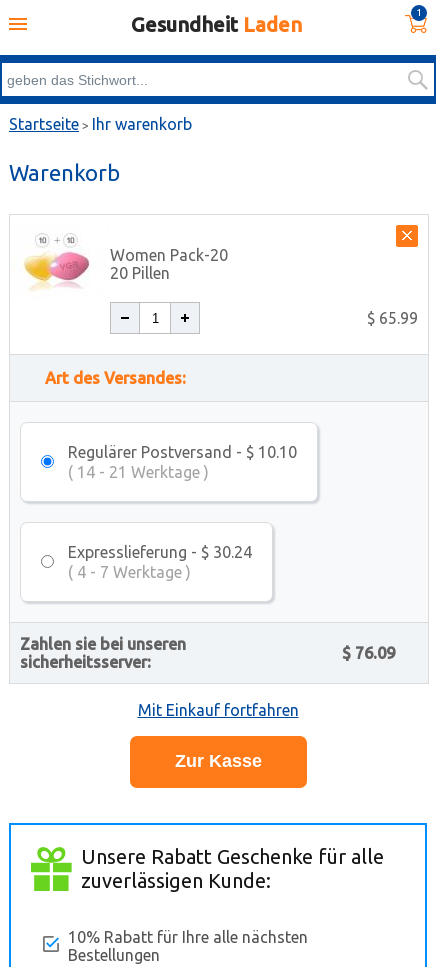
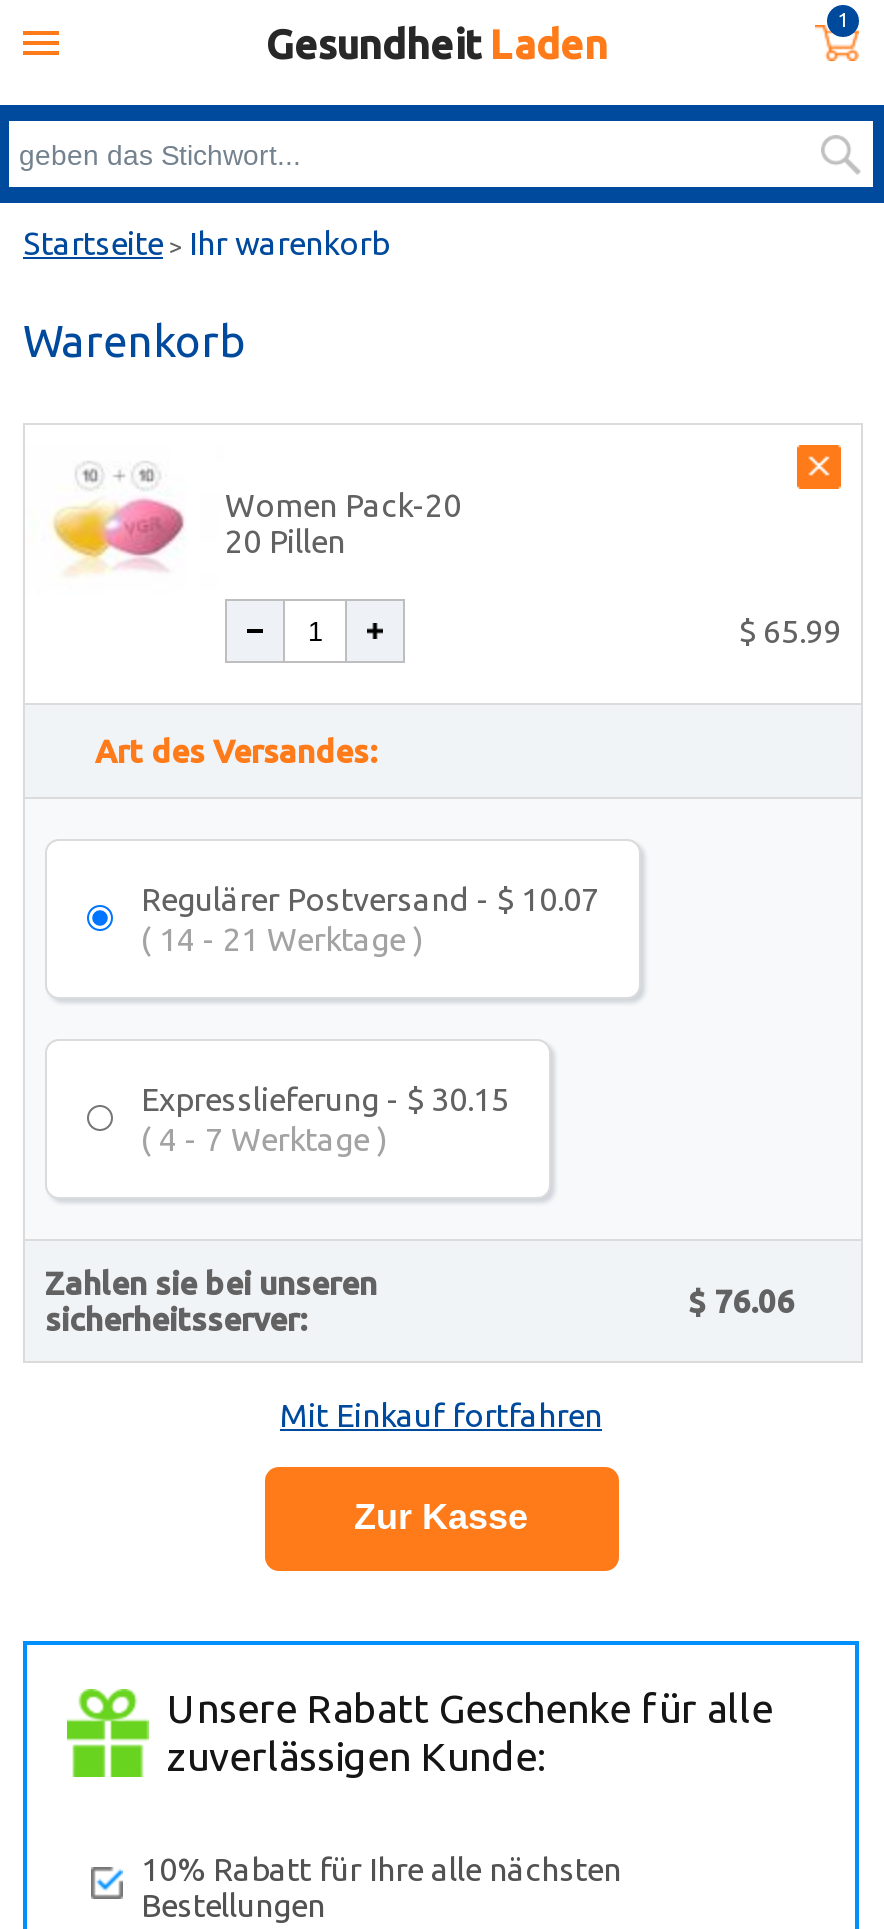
- Regulärer Postversand - $ 10.10
+ Regulärer Postversand - $ 10.07

- Expresslieferung - $ 30.24
+ Expresslieferung - $ 30.15

- $ 76.09
+ $ 76.06
